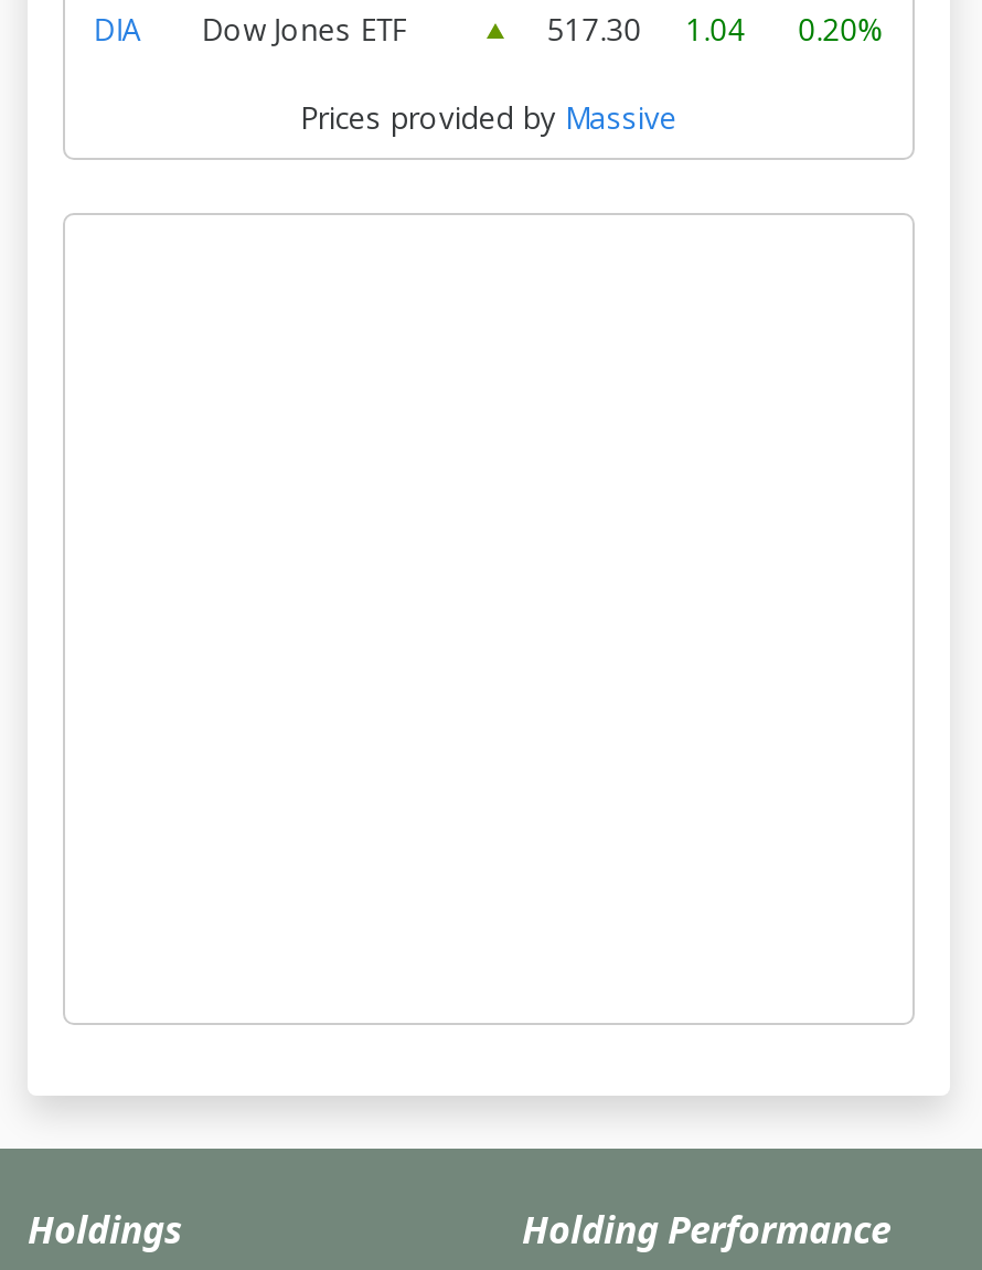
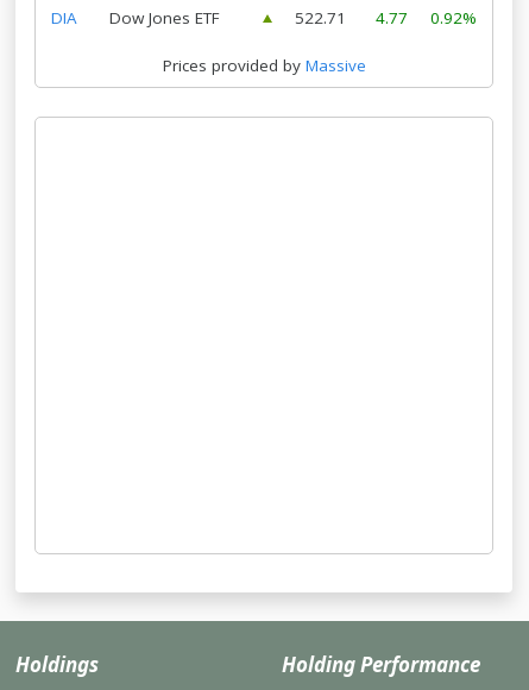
- 517.30
+ 522.71

- 1.04
+ 4.77

- 0.20%
+ 0.92%
